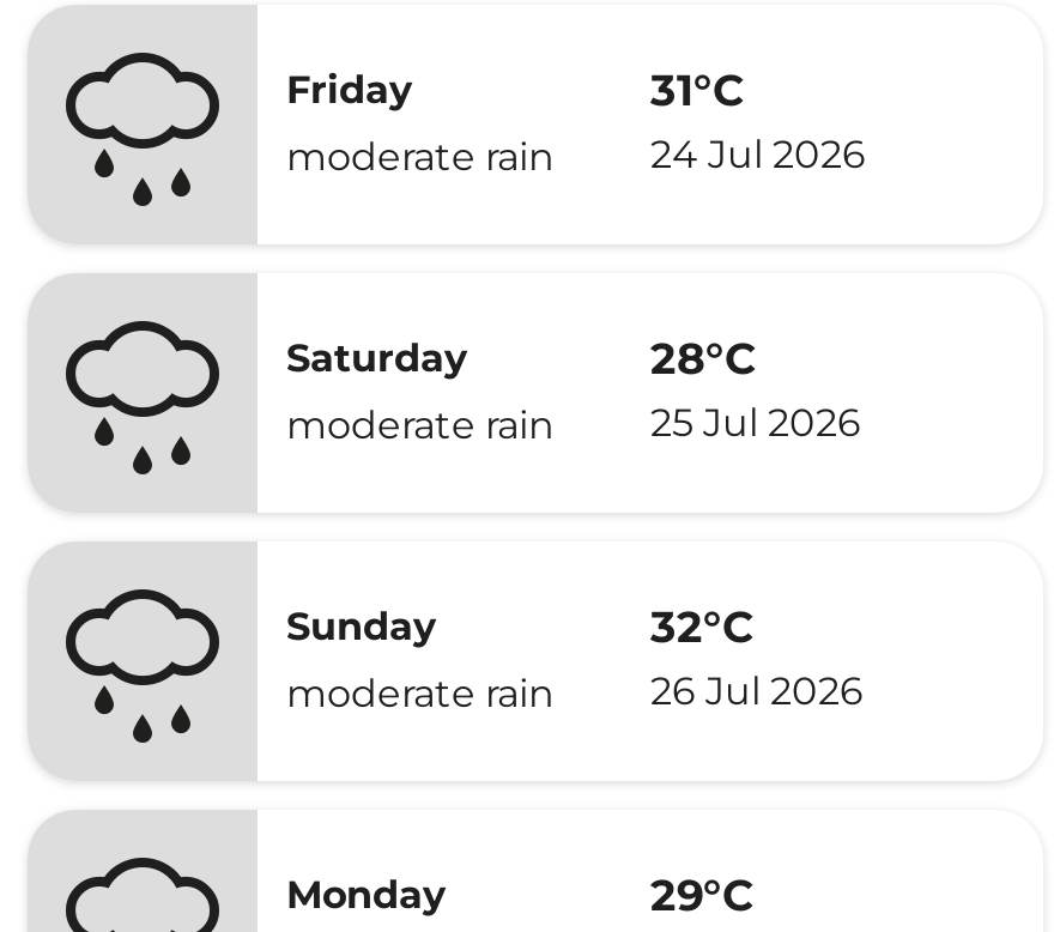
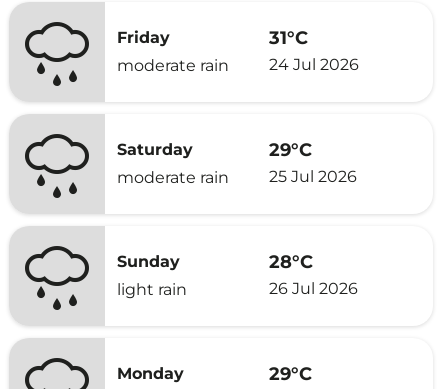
- 28°C
+ 29°C

- 32°C
+ 28°C

- moderate rain
+ light rain
